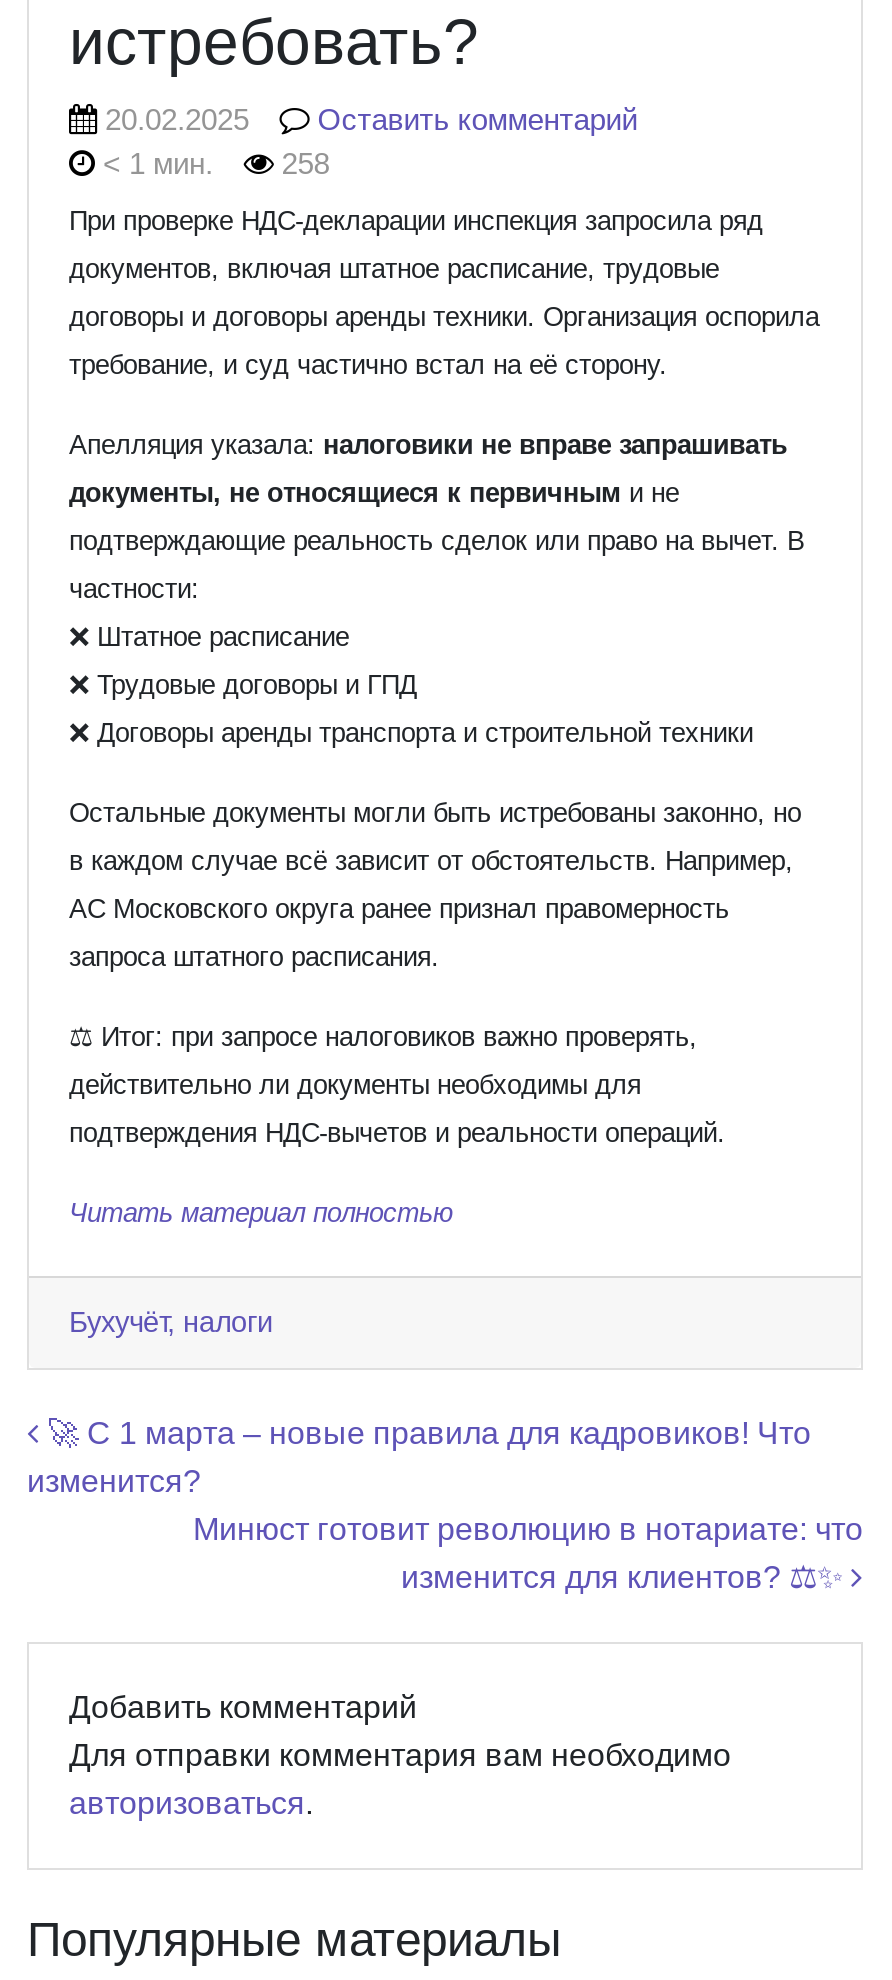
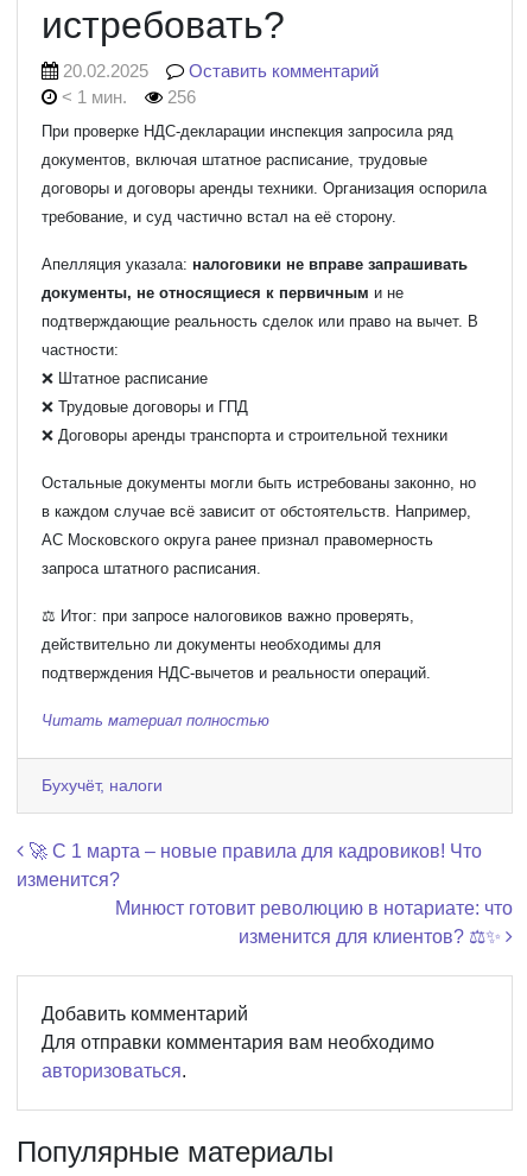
- < 1 мин. 258
+ < 1 мин. 256
